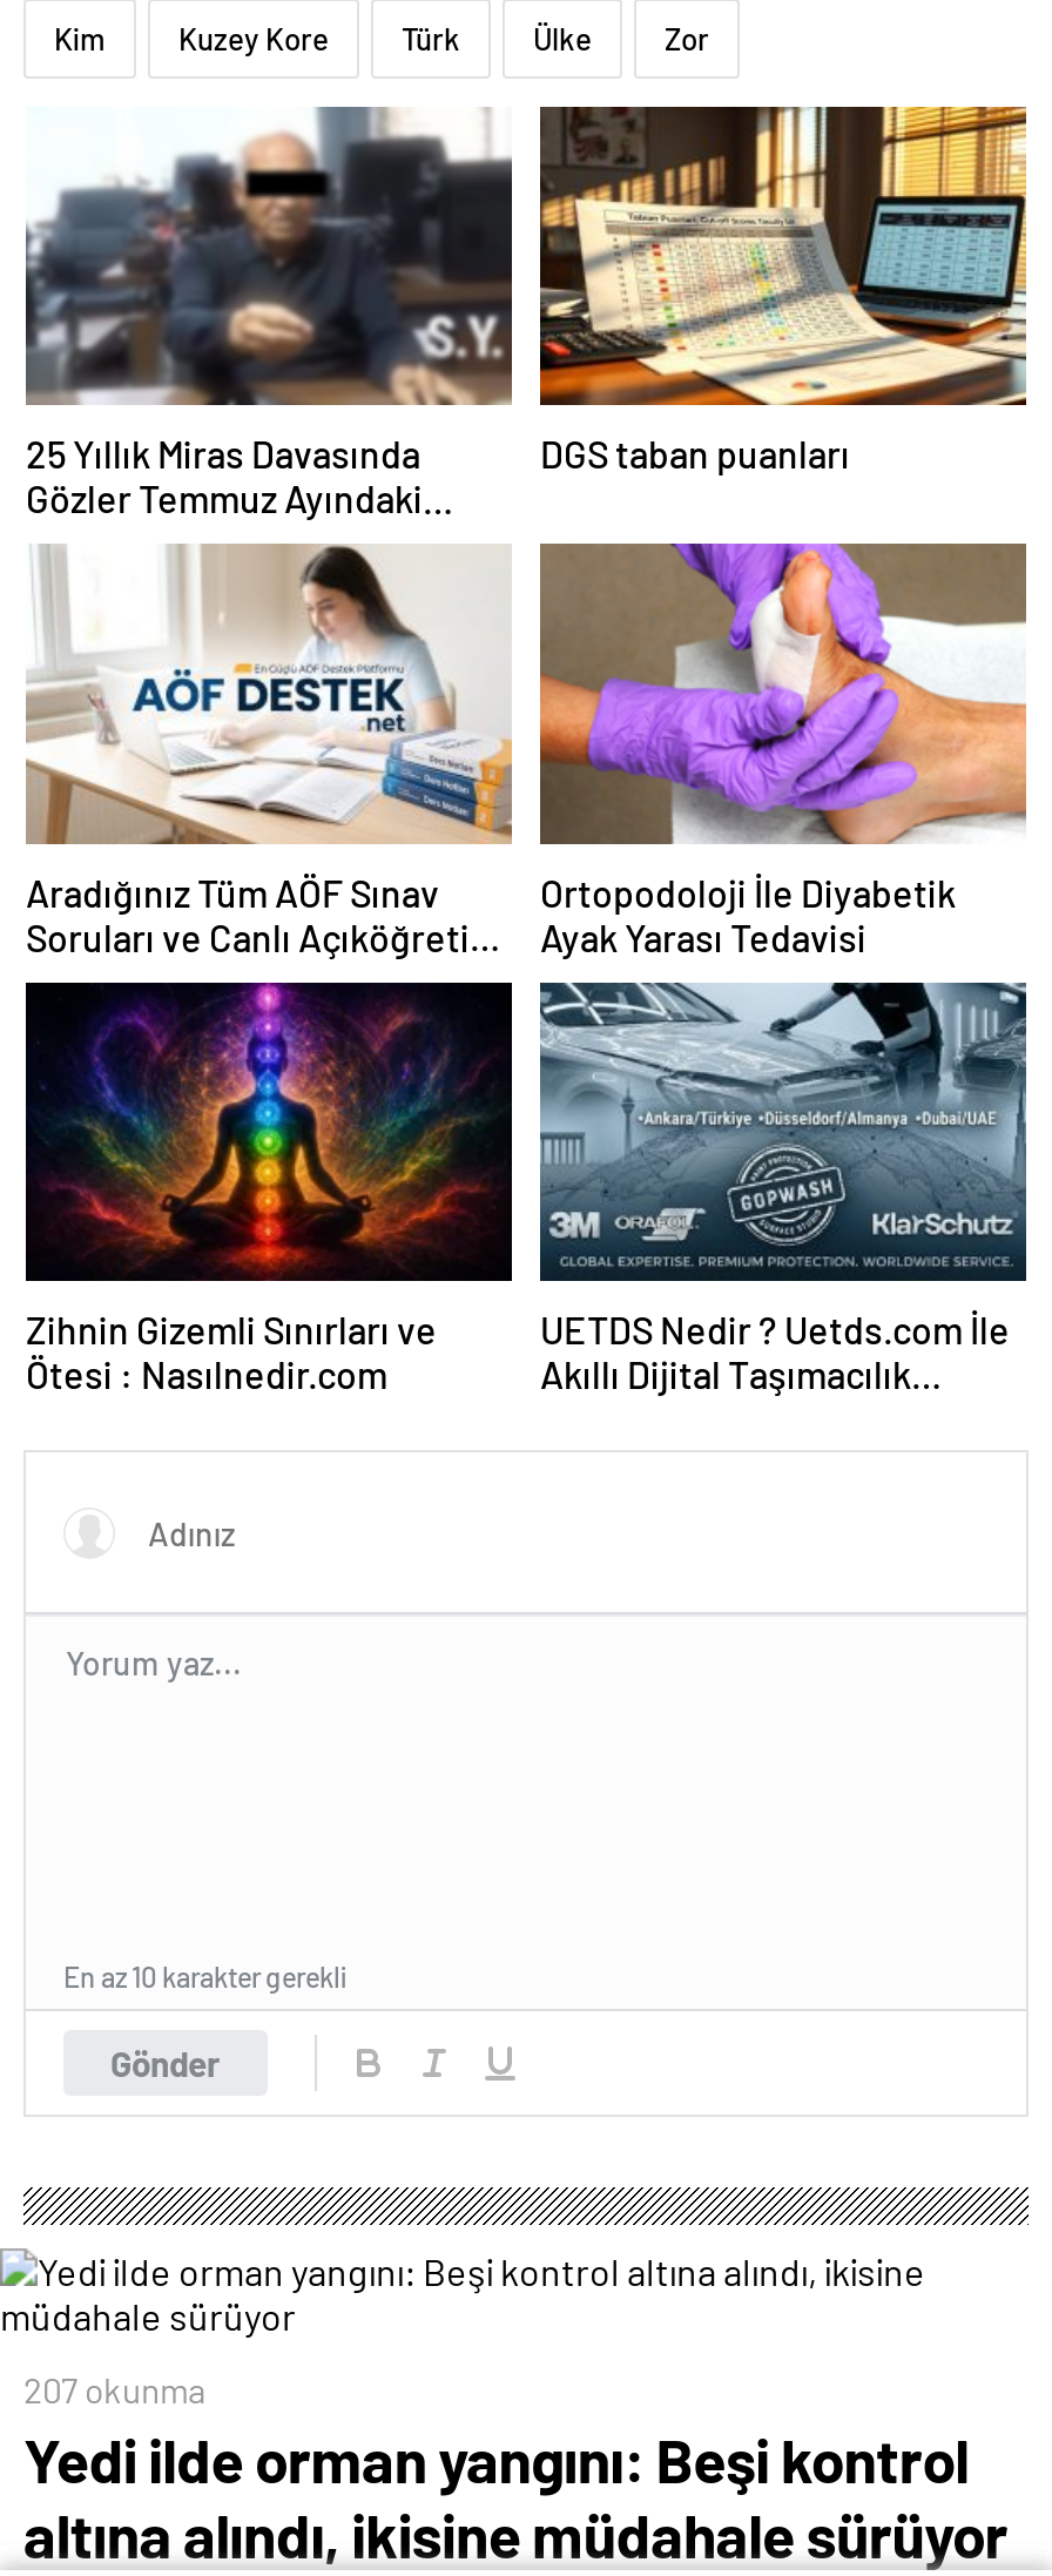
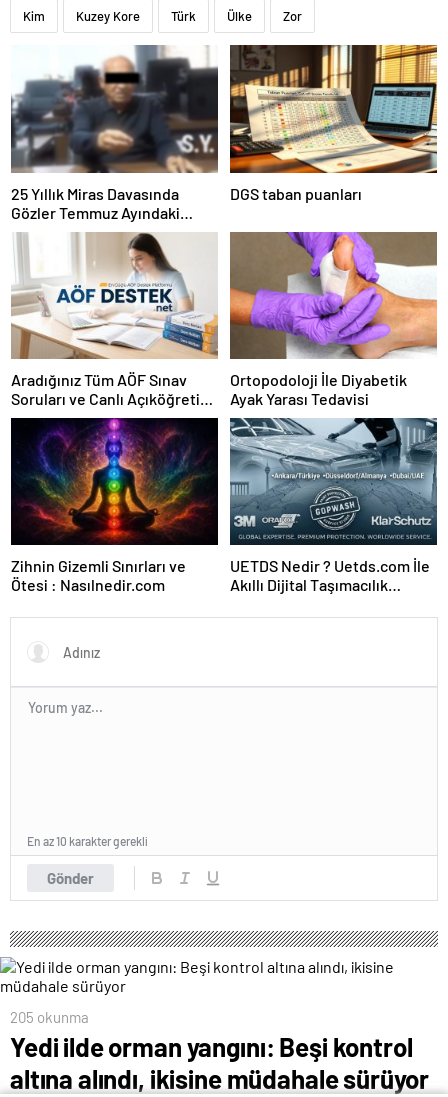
- 207 okunma
+ 205 okunma
